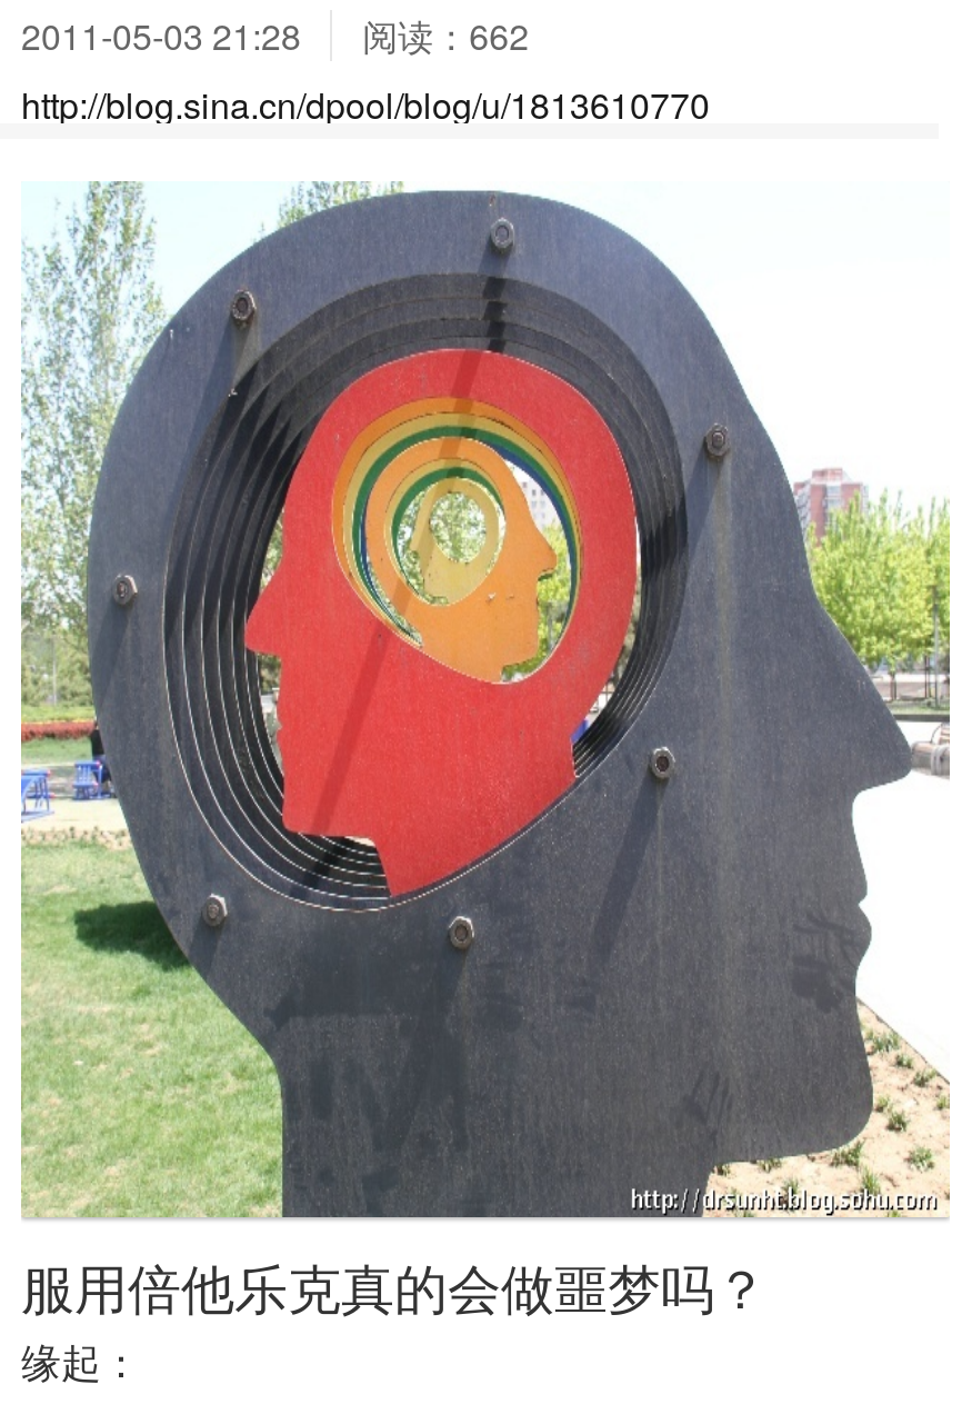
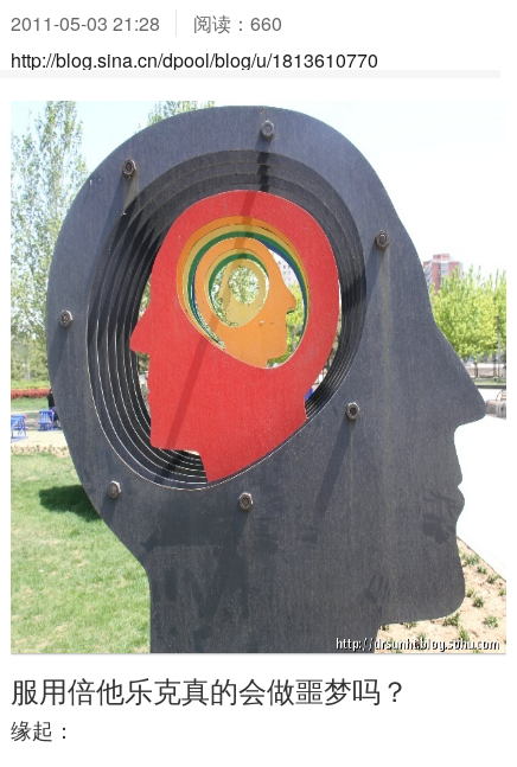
- 2011-05-03 21:28 阅读：662
+ 2011-05-03 21:28 阅读：660
